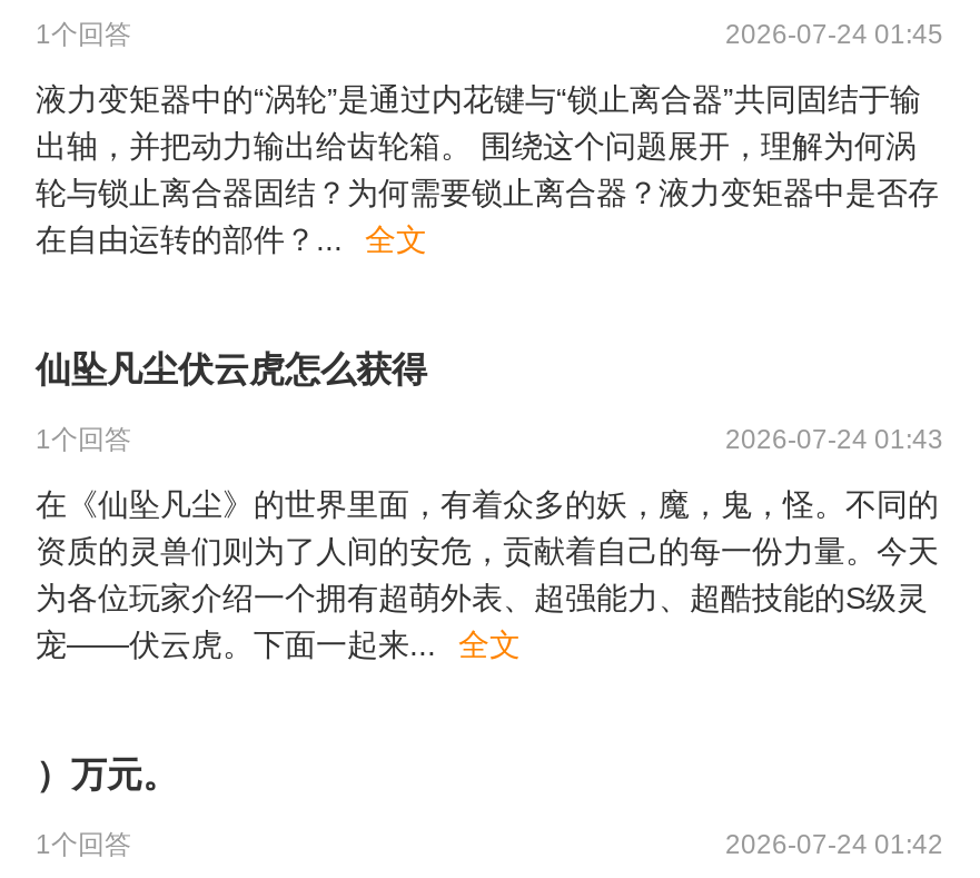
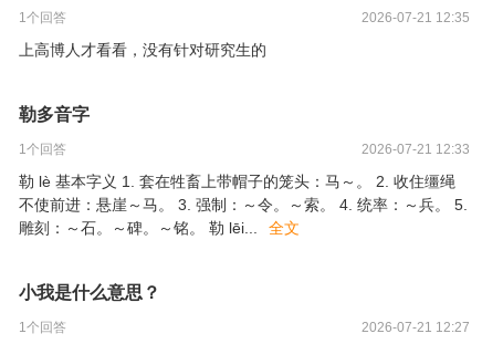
- 2026-07-24 01:45
+ 2026-07-21 12:35

- 液力变矩器中的“涡轮”是通过内花键与“锁止离合器”共同固结于输
- 出轴，并把动力输出给齿轮箱。 围绕这个问题展开，理解为何涡
- 轮与锁止离合器固结？为何需要锁止离合器？液力变矩器中是否存
- 在自由运转的部件？...
- 全文
+ 上高博人才看看，没有针对研究生的

- 仙坠凡尘伏云虎怎么获得
+ 勒多音字

- 2026-07-24 01:43
+ 2026-07-21 12:33

- 在《仙坠凡尘》的世界里面，有着众多的妖，魔，鬼，怪。不同的
- 资质的灵兽们则为了人间的安危，贡献着自己的每一份力量。今天
- 为各位玩家介绍一个拥有超萌外表、超强能力、超酷技能的S级灵
- 宠——伏云虎。下面一起来...
+ 勒 lè 基本字义 1. 套在牲畜上带帽子的笼头：马～。 2. 收住缰绳
+ 不使前进：悬崖～马。 3. 强制：～令。～索。 4. 统率：～兵。 5.
+ 雕刻：～石。～碑。～铭。 勒 lēi...

- ）万元。
+ 小我是什么意思？

- 2026-07-24 01:42
+ 2026-07-21 12:27
